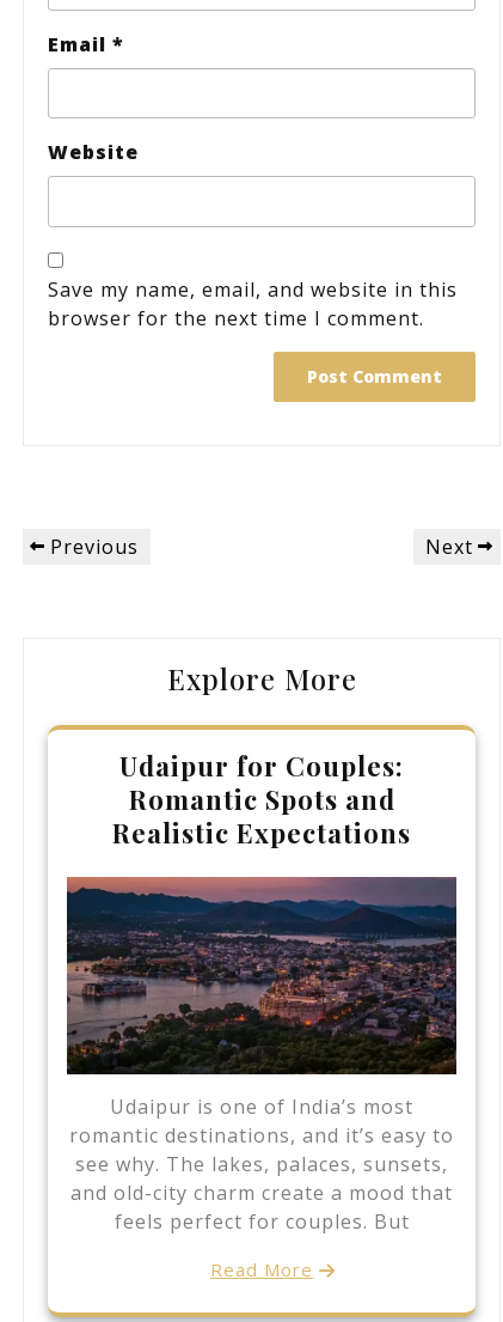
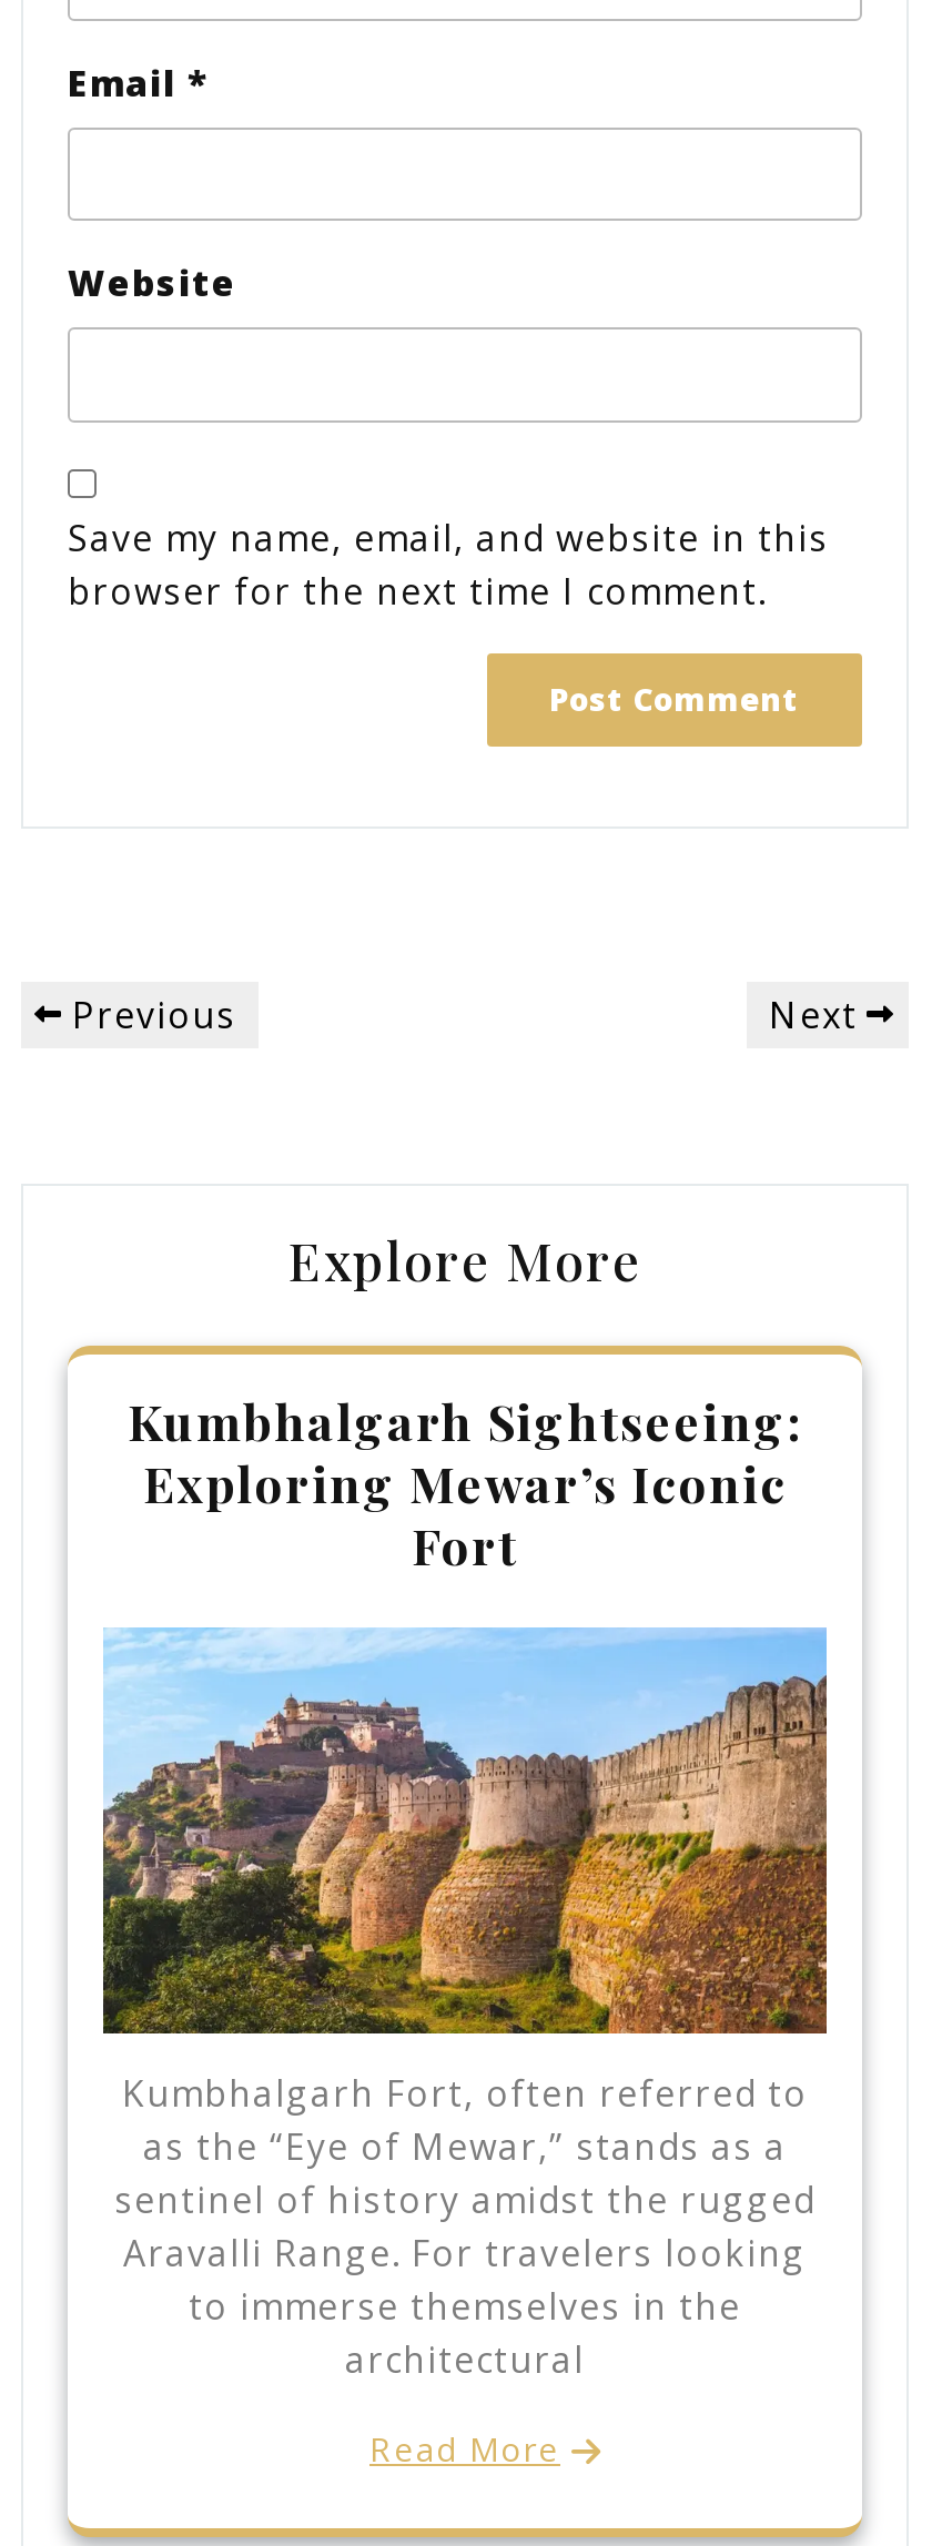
- Udaipur for Couples:
- Romantic Spots and
- Realistic Expectations
+ Kumbhalgarh Sightseeing:
+ Exploring Mewar’s Iconic
+ Fort

- [image]
- Udaipur is one of India’s most
- romantic destinations, and it’s easy to
- see why. The lakes, palaces, sunsets,
- and old-city charm create a mood that
- feels perfect for couples. But
+ [image]
+ Kumbhalgarh Fort, often referred to
+ as the “Eye of Mewar,” stands as a
+ sentinel of history amidst the rugged
+ Aravalli Range. For travelers looking
+ to immerse themselves in the
+ architectural
